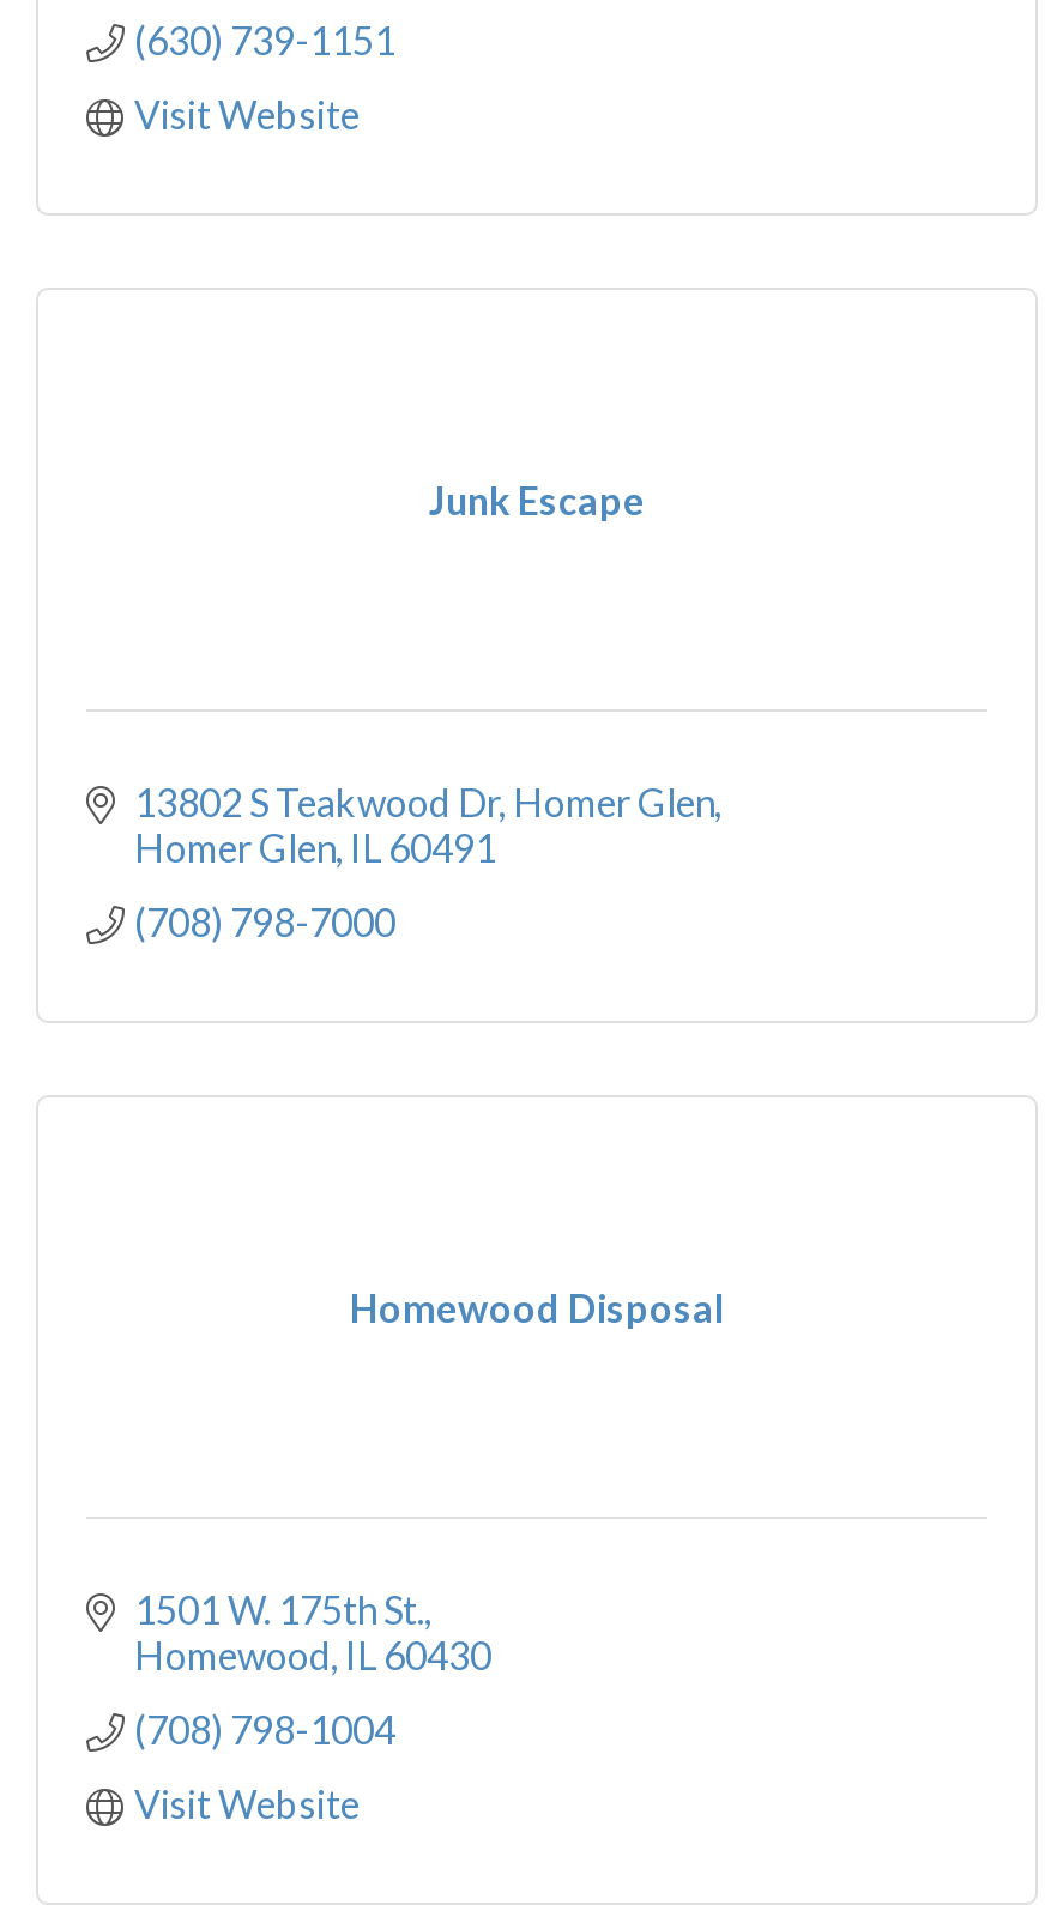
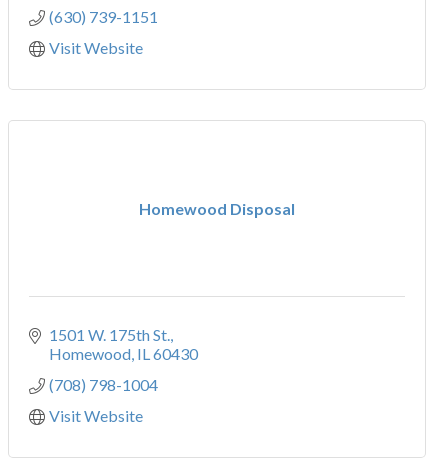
- Junk Escape

- 13802 S Teakwood Dr Homer Glen
- Homer Glen IL 60491
- (708) 798-7000
